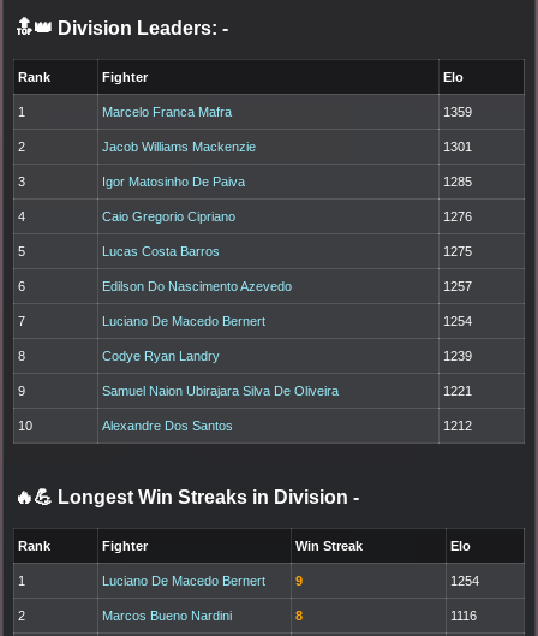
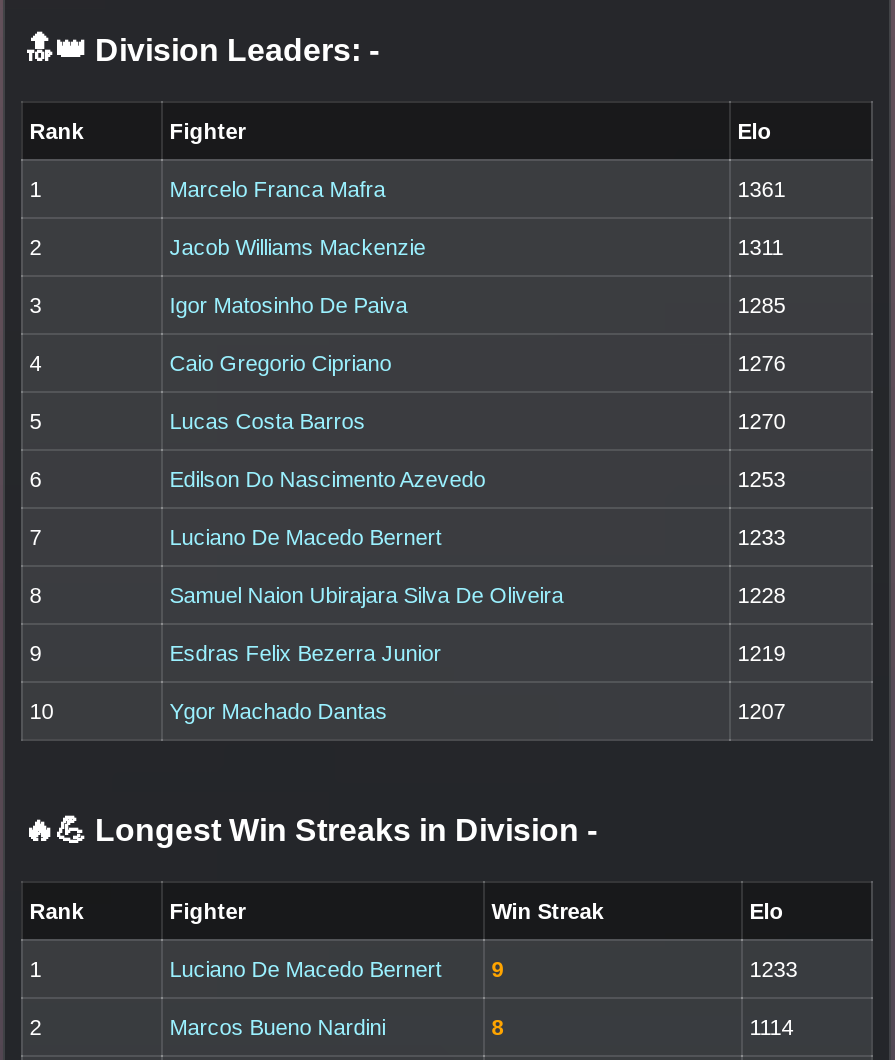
- 1359
+ 1361

- 1301
+ 1311

- 1275
+ 1270

- 1257
+ 1253

- 1254
+ 1233

- Codye Ryan Landry
- 1239
+ 1228

moved up: Samuel Naion Ubirajara Silva De Oliveira

- 1221
+ Esdras Felix Bezerra Junior
+ 1219

- Alexandre Dos Santos
- 1212
+ Ygor Machado Dantas
+ 1207

- 1254
+ 1233

- 1116
+ 1114
